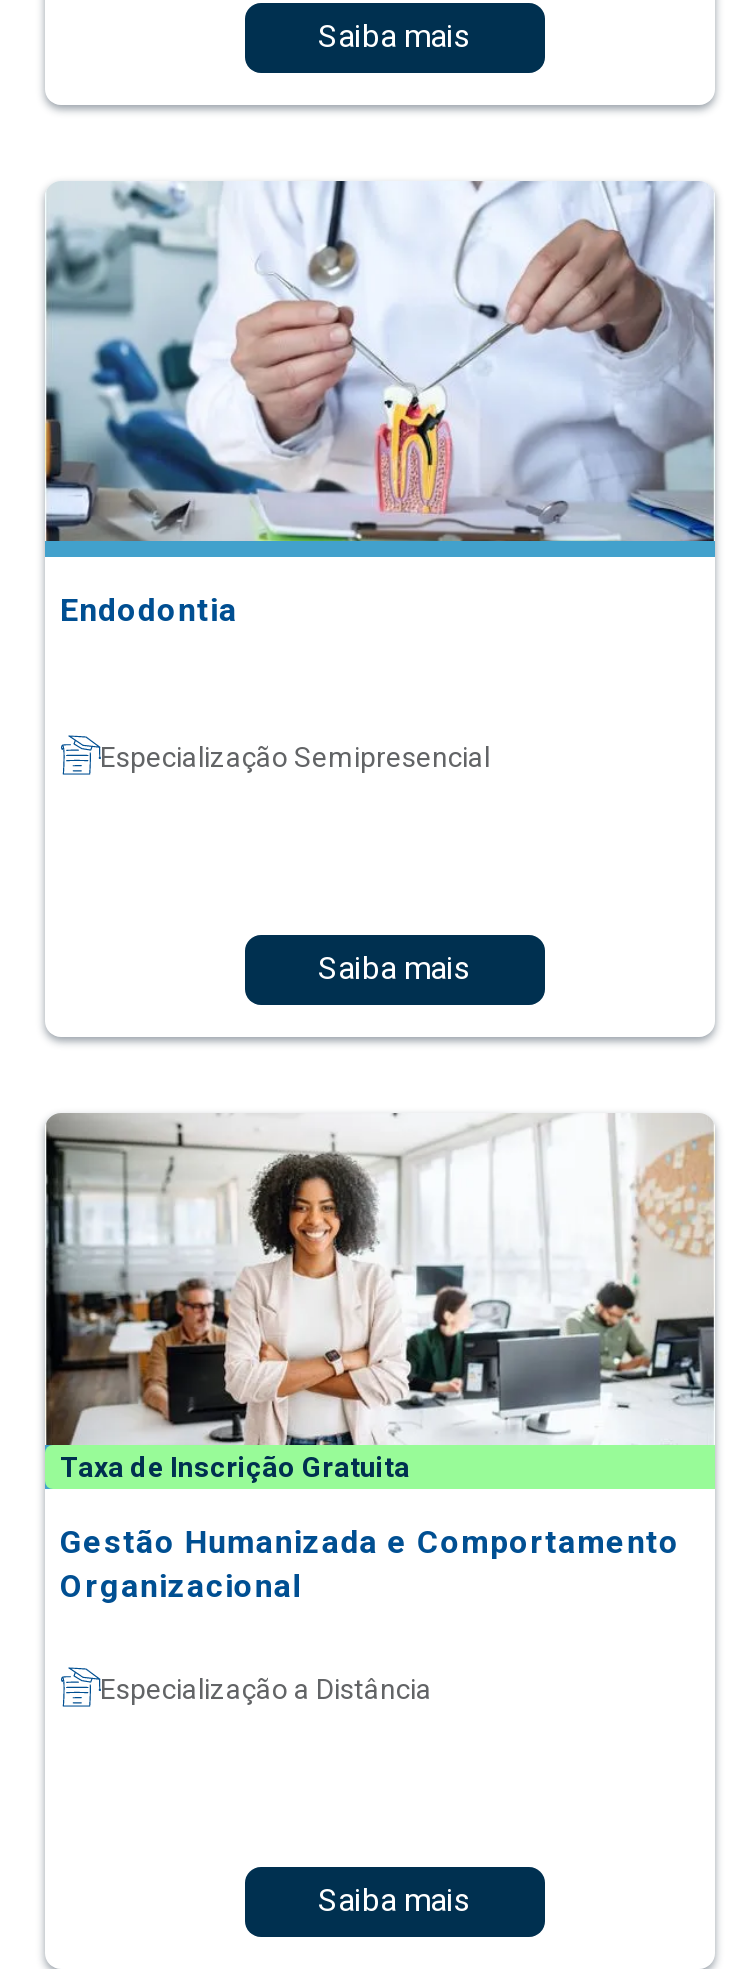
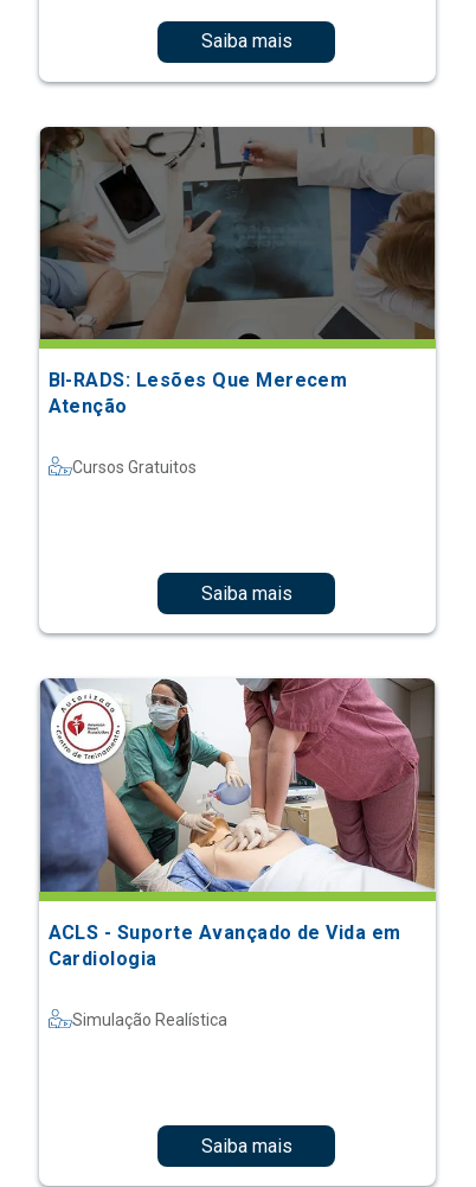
- [image]
- Endodontia
+ [image]
+ BI-RADS: Lesões Que Merecem
+ Atenção

- Especialização Semipresencial
+ Cursos Gratuitos

- [image]
- Taxa de Inscrição Gratuita
- Gestão Humanizada e Comportamento
- Organizacional
- Especialização a Distância
+ [image]
+ ACLS - Suporte Avançado de Vida em
+ Cardiologia
+ Simulação Realística
